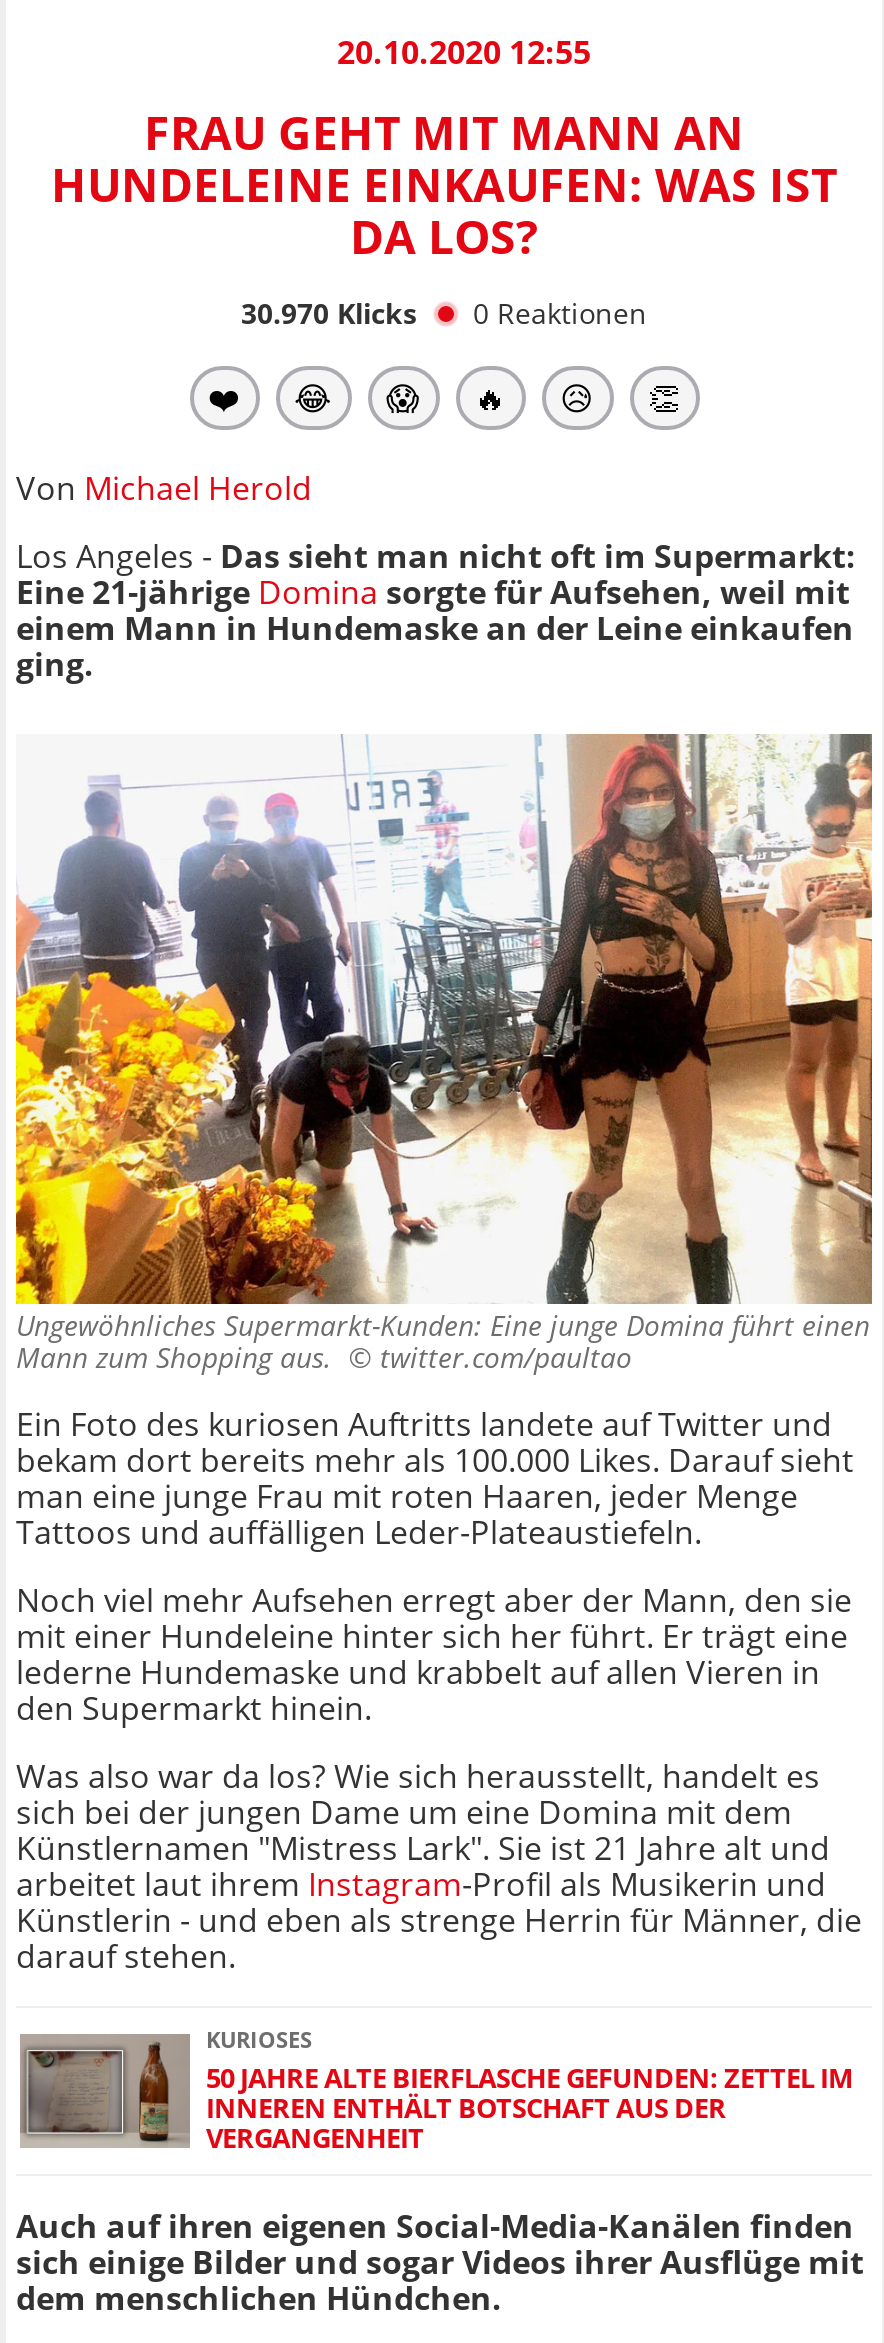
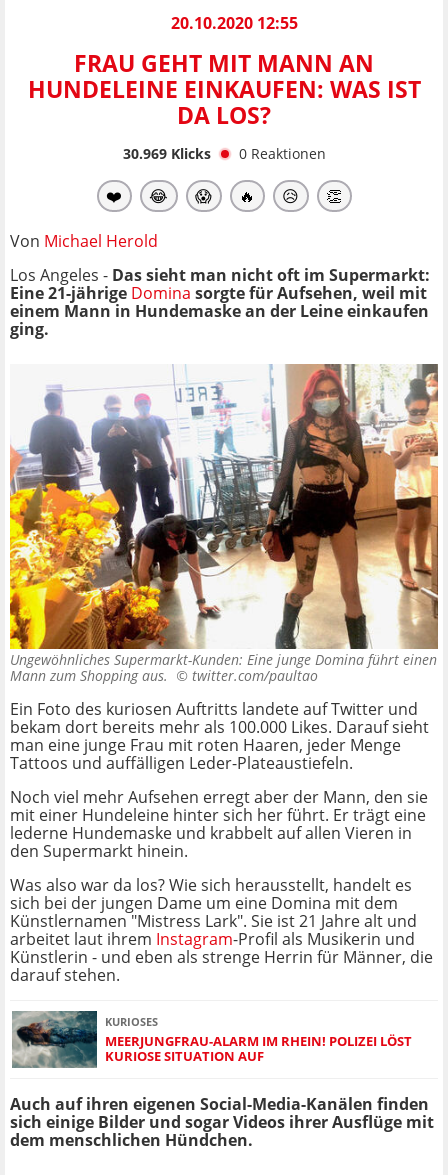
- 30.970 Klicks 0 Reaktionen
+ 30.969 Klicks 0 Reaktionen

- [image]
- 50 JAHRE ALTE BIERFLASCHE GEFUNDEN: ZETTEL IM
- INNEREN ENTHÄLT BOTSCHAFT AUS DER
- VERGANGENHEIT
+ [image]
+ MEERJUNGFRAU-ALARM IM RHEIN! POLIZEI LÖST
+ KURIOSE SITUATION AUF
